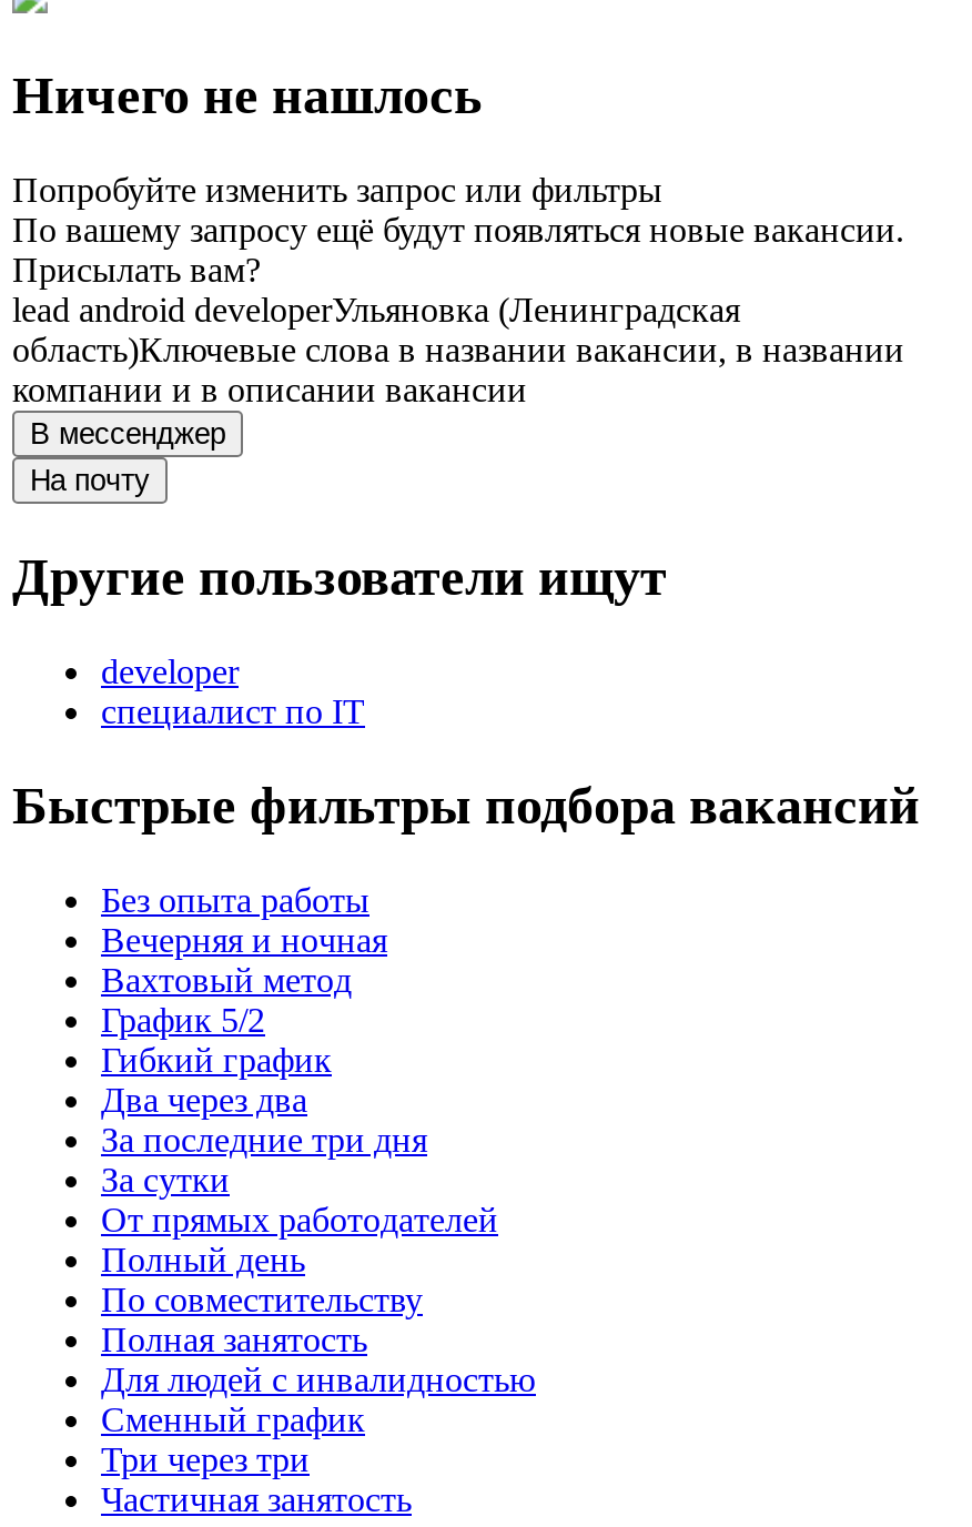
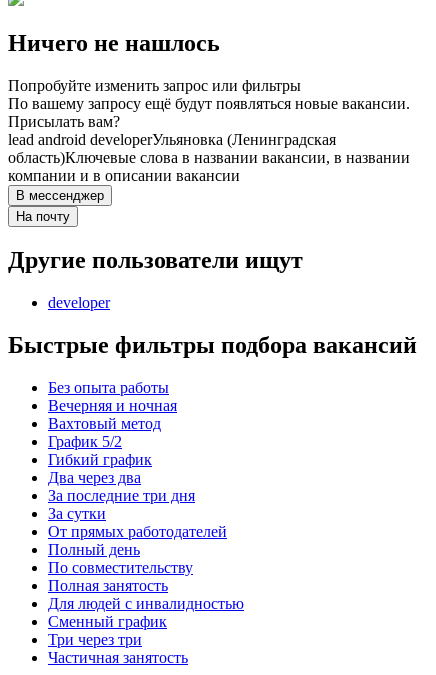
- специалист по IT
